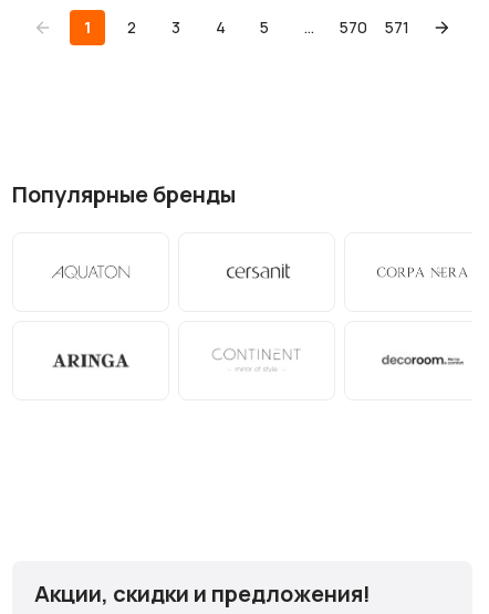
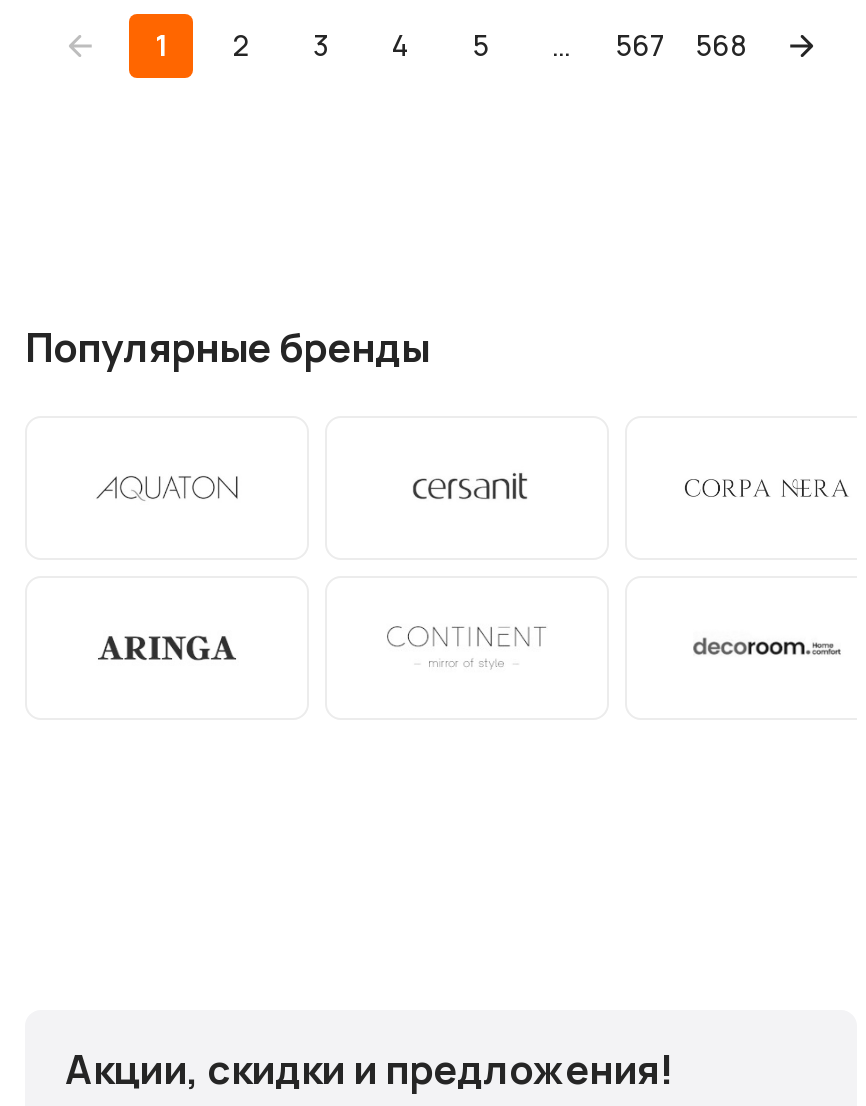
- 570
+ 567

- 571
+ 568
